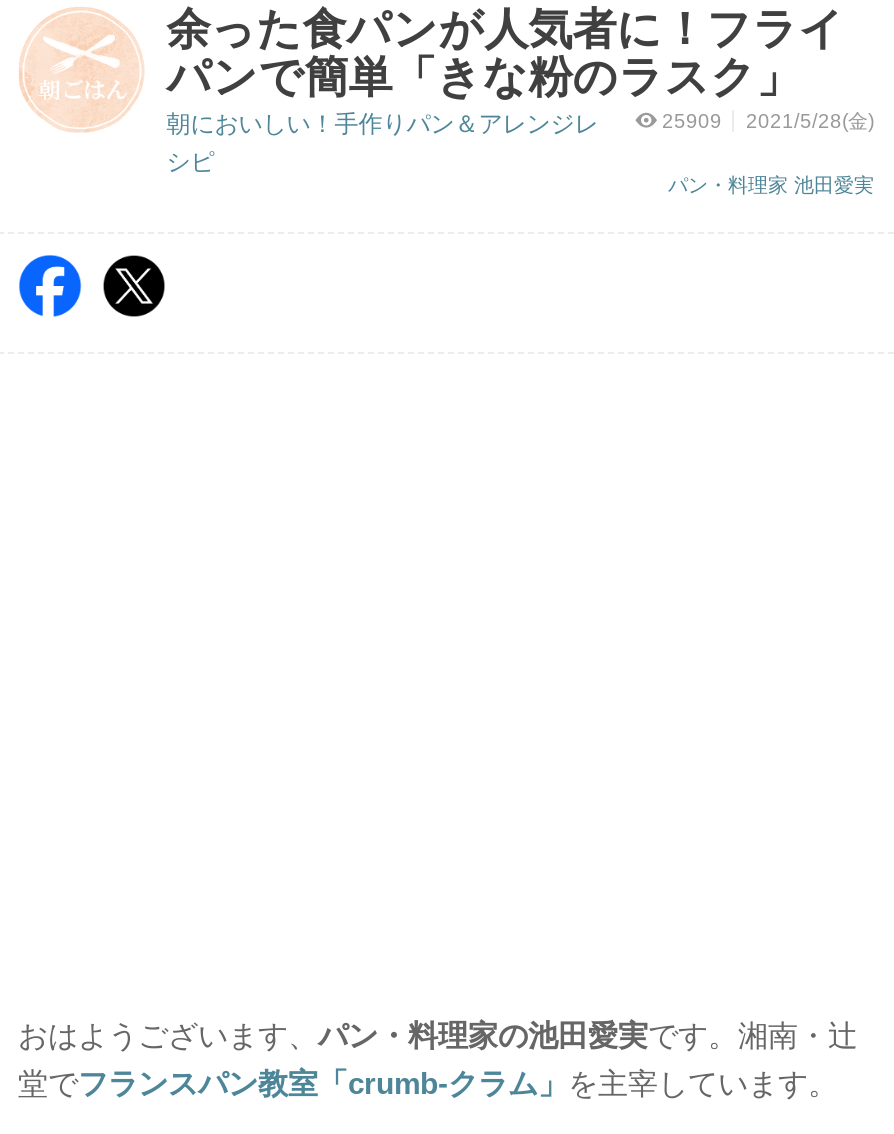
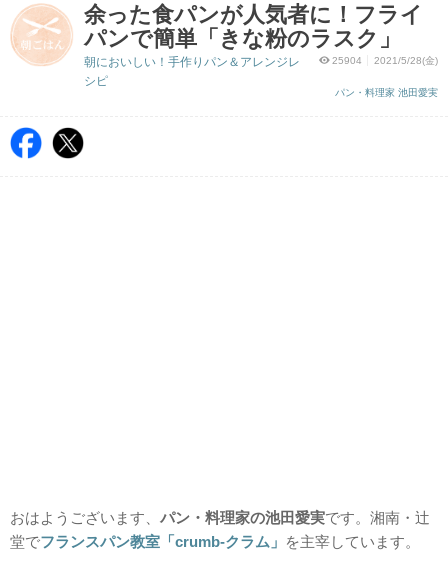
- 25909 2021/5/28(金)
+ 25904 2021/5/28(金)
